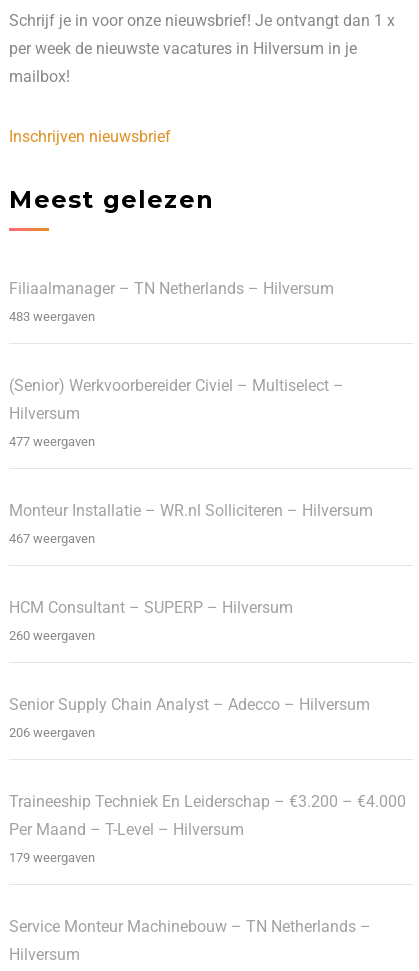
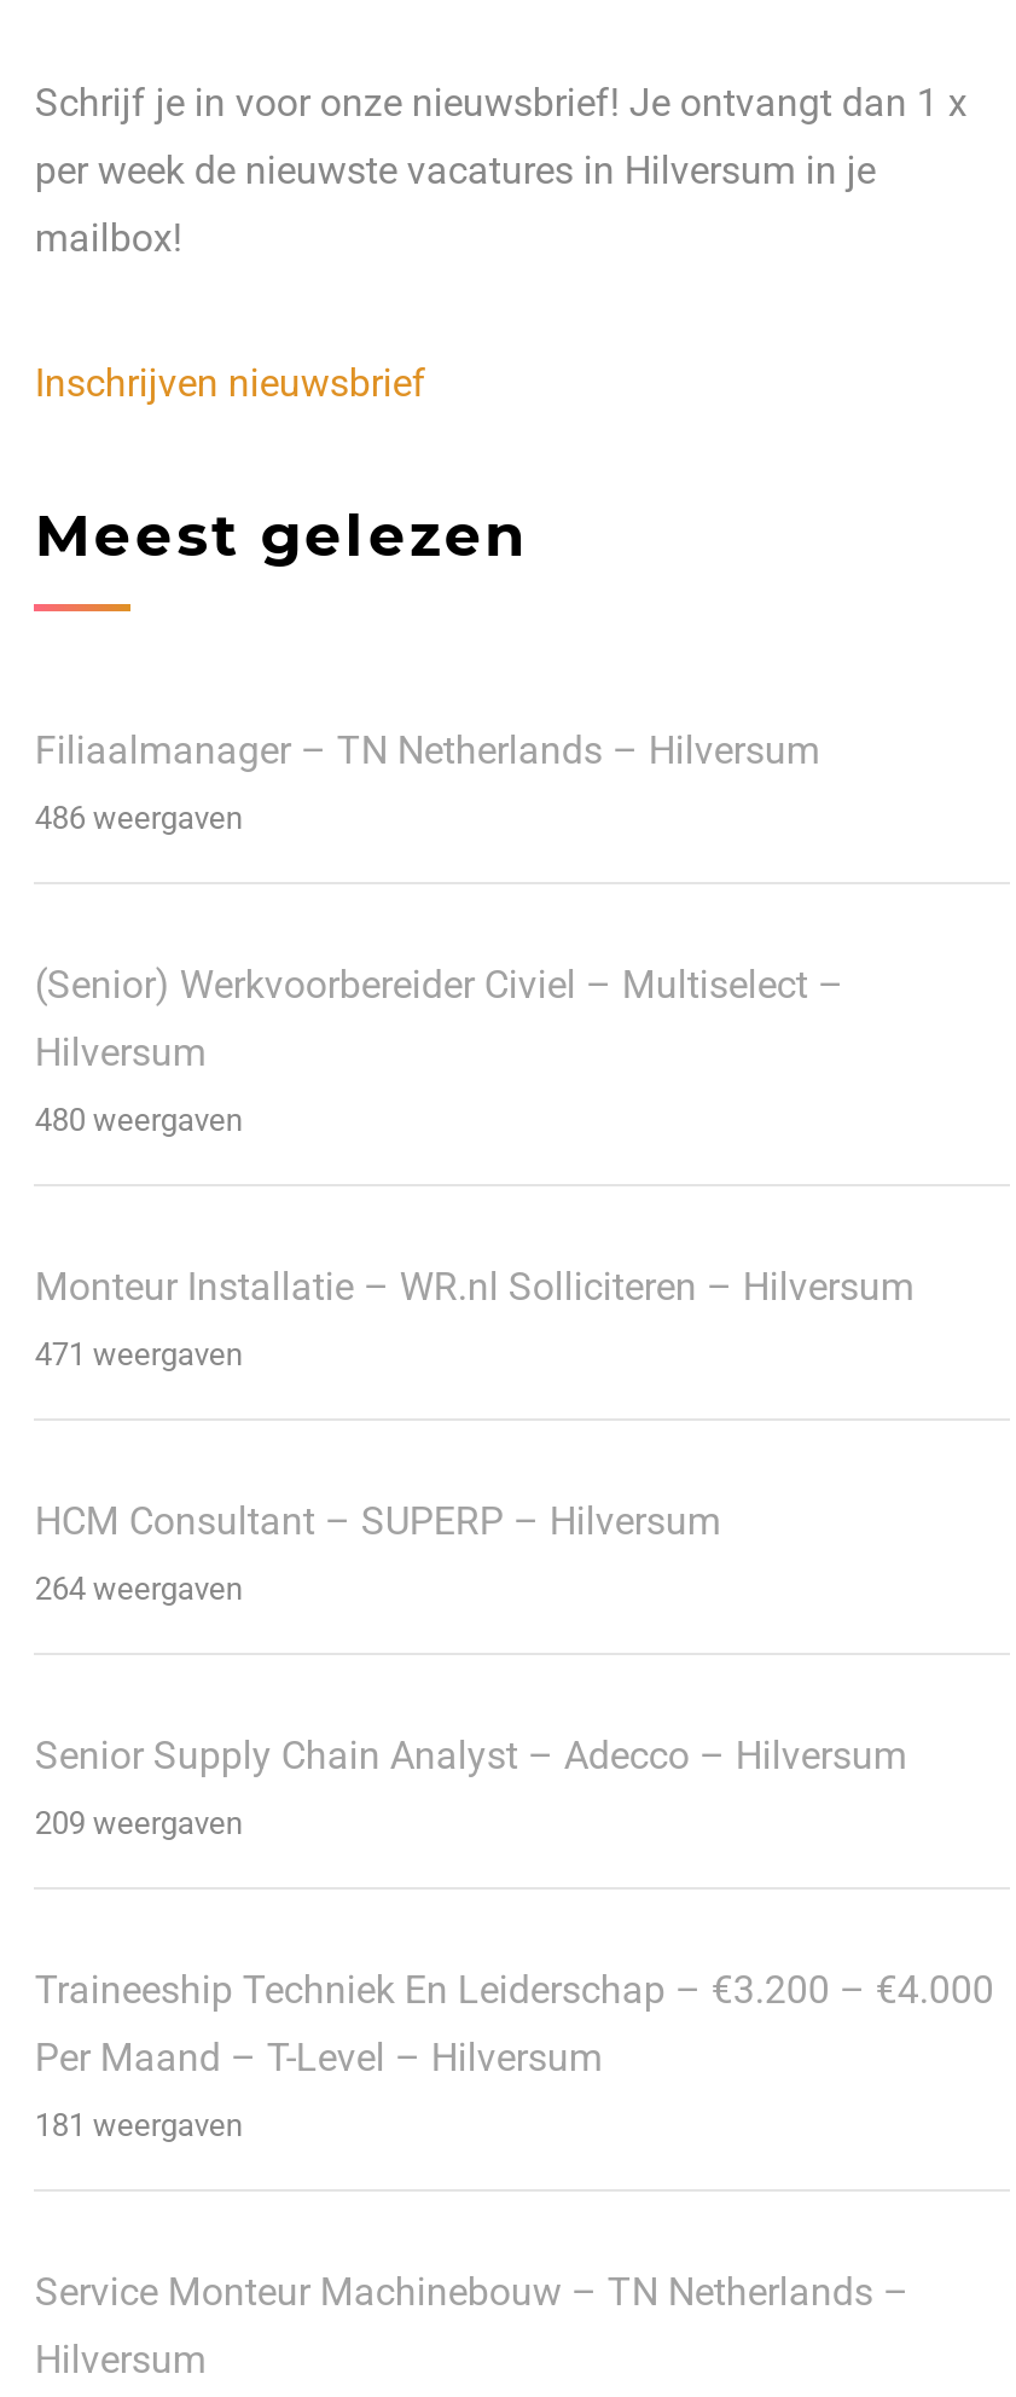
- 483 weergaven
+ 486 weergaven

- 477 weergaven
+ 480 weergaven

- 467 weergaven
+ 471 weergaven

- 260 weergaven
+ 264 weergaven

- 206 weergaven
+ 209 weergaven

- 179 weergaven
+ 181 weergaven
